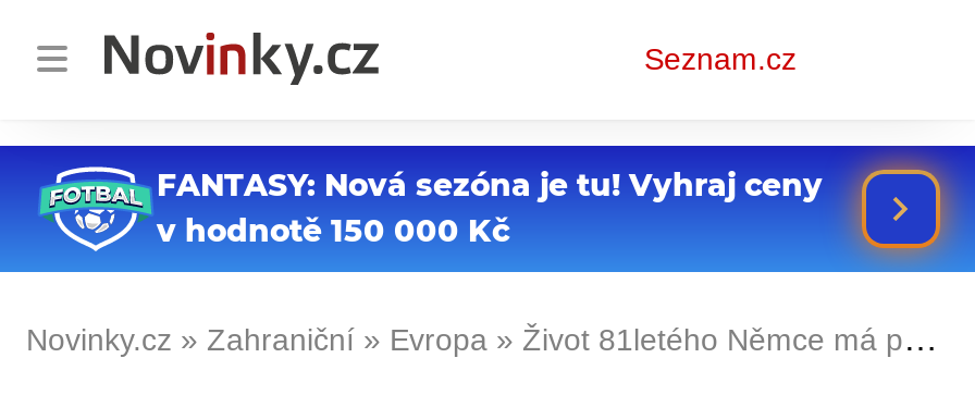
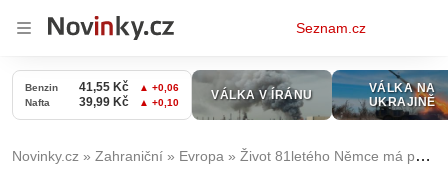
- [image]
+ [image]
